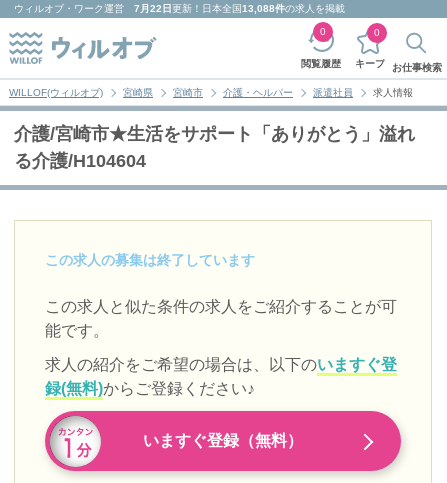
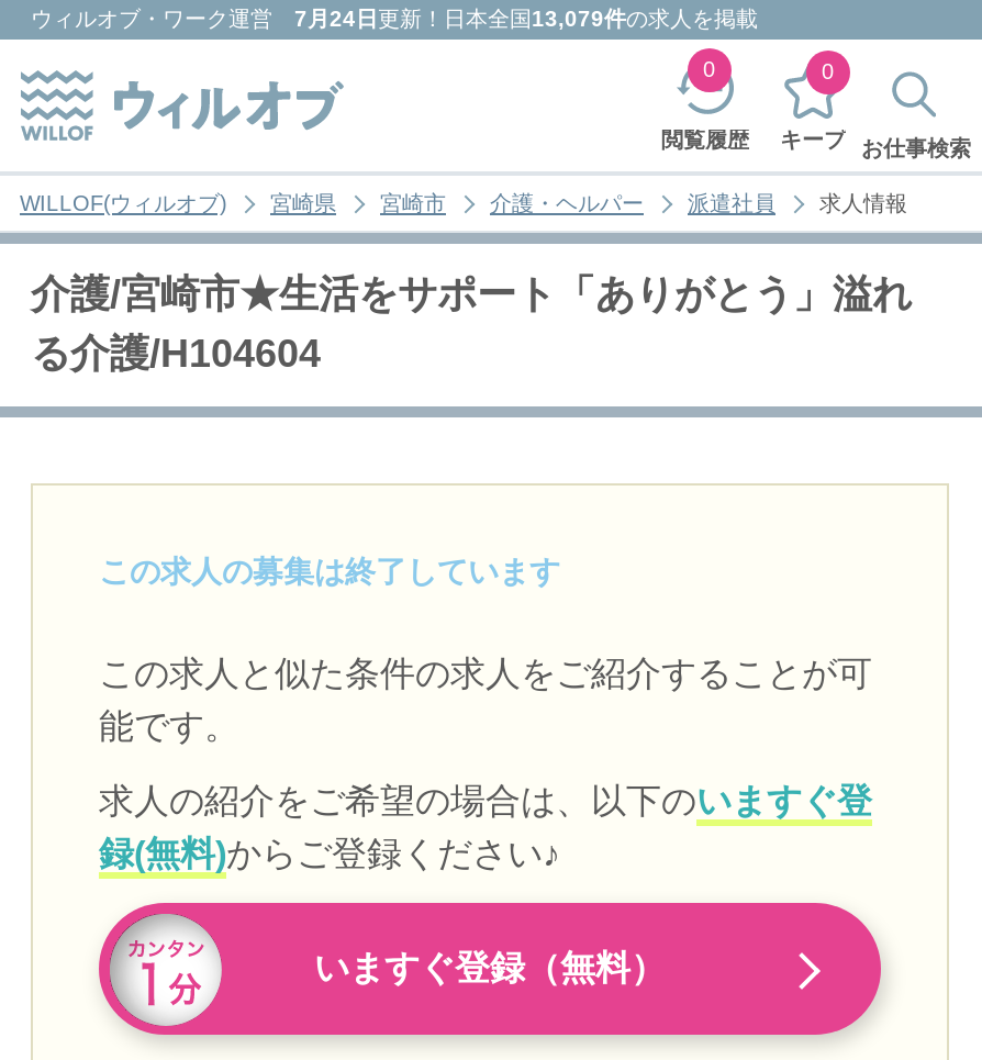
- ウィルオブ・ワーク運営7月22日更新！日本全国13,088件の求人を掲載
+ ウィルオブ・ワーク運営7月24日更新！日本全国13,079件の求人を掲載
